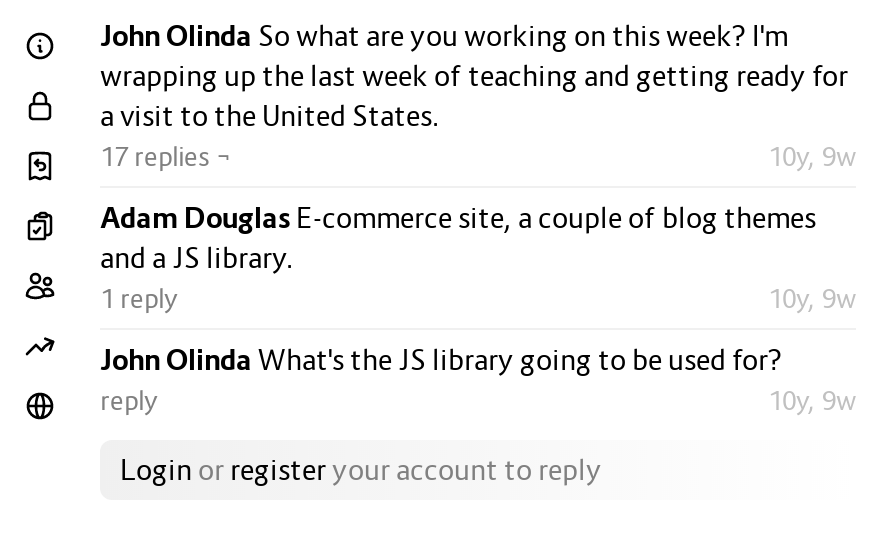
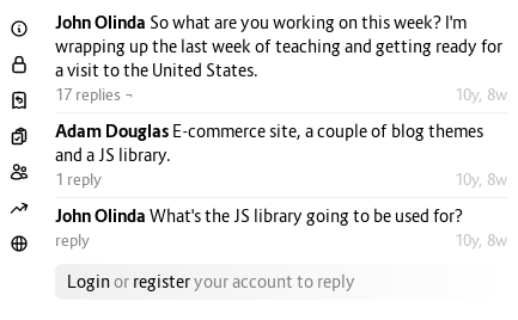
- 10y, 9w
+ 10y, 8w

- 10y, 9w
+ 10y, 8w

- 10y, 9w
+ 10y, 8w
